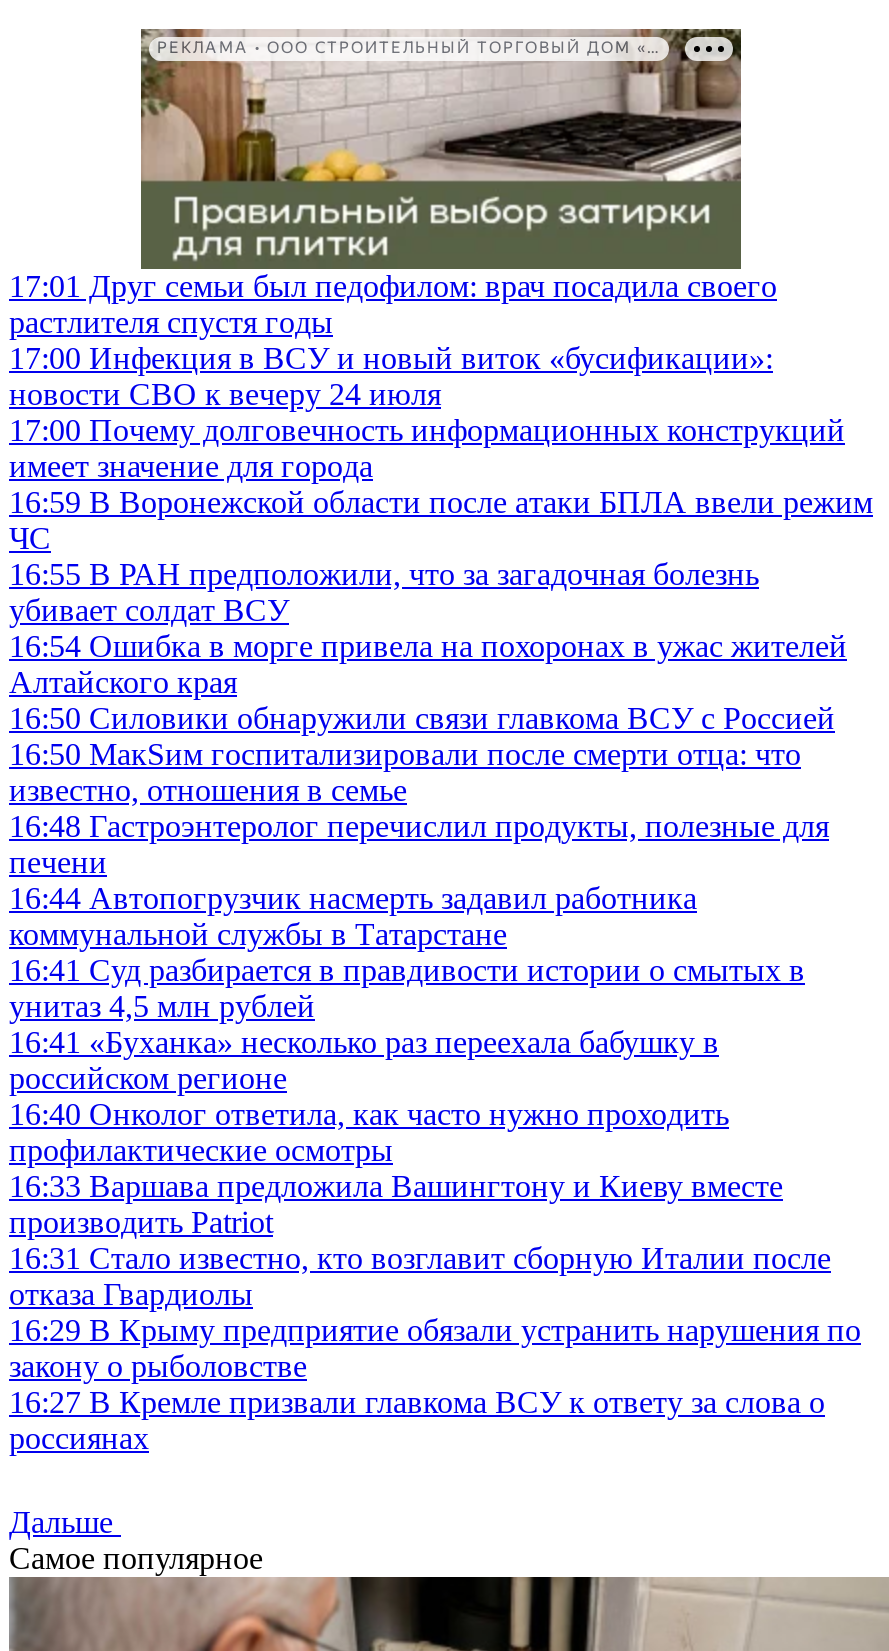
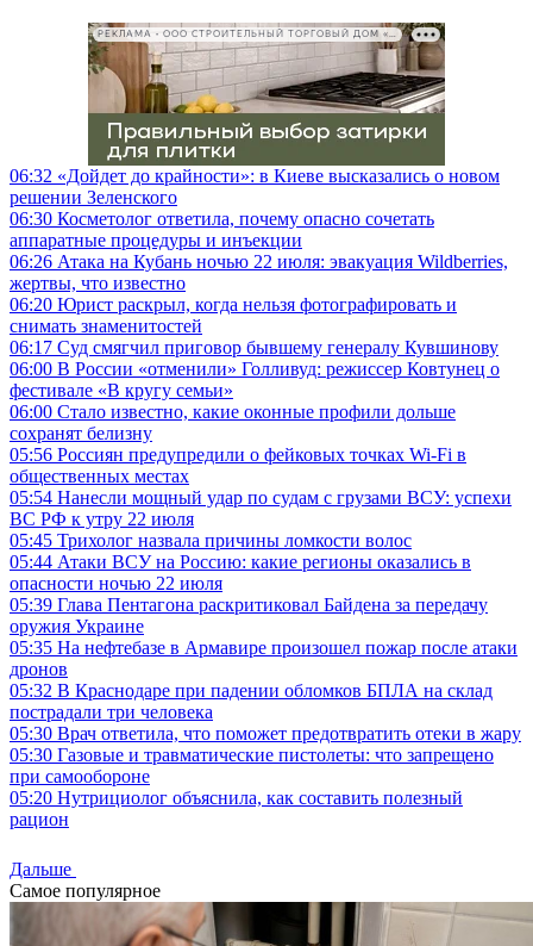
- 17:01 Друг семьи был педофилом: врач посадила своего
- растлителя спустя годы
- 17:00 Инфекция в ВСУ и новый виток «бусификации»:
- новости СВО к вечеру 24 июля
- 17:00 Почему долговечность информационных конструкций
- имеет значение для города
- 16:59 В Воронежской области после атаки БПЛА ввели режим
- ЧС
- 16:55 В РАН предположили, что за загадочная болезнь
- убивает солдат ВСУ
- 16:54 Ошибка в морге привела на похоронах в ужас жителей
- Алтайского края
- 16:50 Силовики обнаружили связи главкома ВСУ с Россией
- 16:50 МакSим госпитализировали после смерти отца: что
- известно, отношения в семье
- 16:48 Гастроэнтеролог перечислил продукты, полезные для
- печени
- 16:44 Автопогрузчик насмерть задавил работника
- коммунальной службы в Татарстане
- 16:41 Суд разбирается в правдивости истории о смытых в
- унитаз 4,5 млн рублей
- 16:41 «Буханка» несколько раз переехала бабушку в
- российском регионе
- 16:40 Онколог ответила, как часто нужно проходить
- профилактические осмотры
- 16:33 Варшава предложила Вашингтону и Киеву вместе
- производить Patriot
- 16:31 Стало известно, кто возглавит сборную Италии после
- отказа Гвардиолы
- 16:29 В Крыму предприятие обязали устранить нарушения по
- закону о рыболовстве
- 16:27В Кремле призвали главкома ВСУ к ответу за слова о
- россиянах
+ 06:32 «Дойдет до крайности»: в Киеве высказались о новом
+ решении Зеленского
+ 06:30 Косметолог ответила, почему опасно сочетать
+ аппаратные процедуры и инъекции
+ 06:26 Атака на Кубань ночью 22 июля: эвакуация Wildberries,
+ жертвы, что известно
+ 06:20 Юрист раскрыл, когда нельзя фотографировать и
+ снимать знаменитостей
+ 06:17 Суд смягчил приговор бывшему генералу Кувшинову
+ 06:00 В России «отменили» Голливуд: режиссер Ковтунец о
+ фестивале «В кругу семьи»
+ 06:00 Стало известно, какие оконные профили дольше
+ сохранят белизну
+ 05:56 Россиян предупредили о фейковых точках Wi-Fi в
+ общественных местах
+ 05:54 Нанесли мощный удар по судам с грузами ВСУ: успехи
+ ВС РФ к утру 22 июля
+ 05:45 Трихолог назвала причины ломкости волос
+ 05:44 Атаки ВСУ на Россию: какие регионы оказались в
+ опасности ночью 22 июля
+ 05:39 Глава Пентагона раскритиковал Байдена за передачу
+ оружия Украине
+ 05:35 На нефтебазе в Армавире произошел пожар после атаки
+ дронов
+ 05:32 В Краснодаре при падении обломков БПЛА на склад
+ пострадали три человека
+ 05:30 Врач ответила, что поможет предотвратить отеки в жару
+ 05:30 Газовые и травматические пистолеты: что запрещено
+ при самообороне
+ 05:20 Нутрициолог объяснила, как составить полезный
+ рацион
